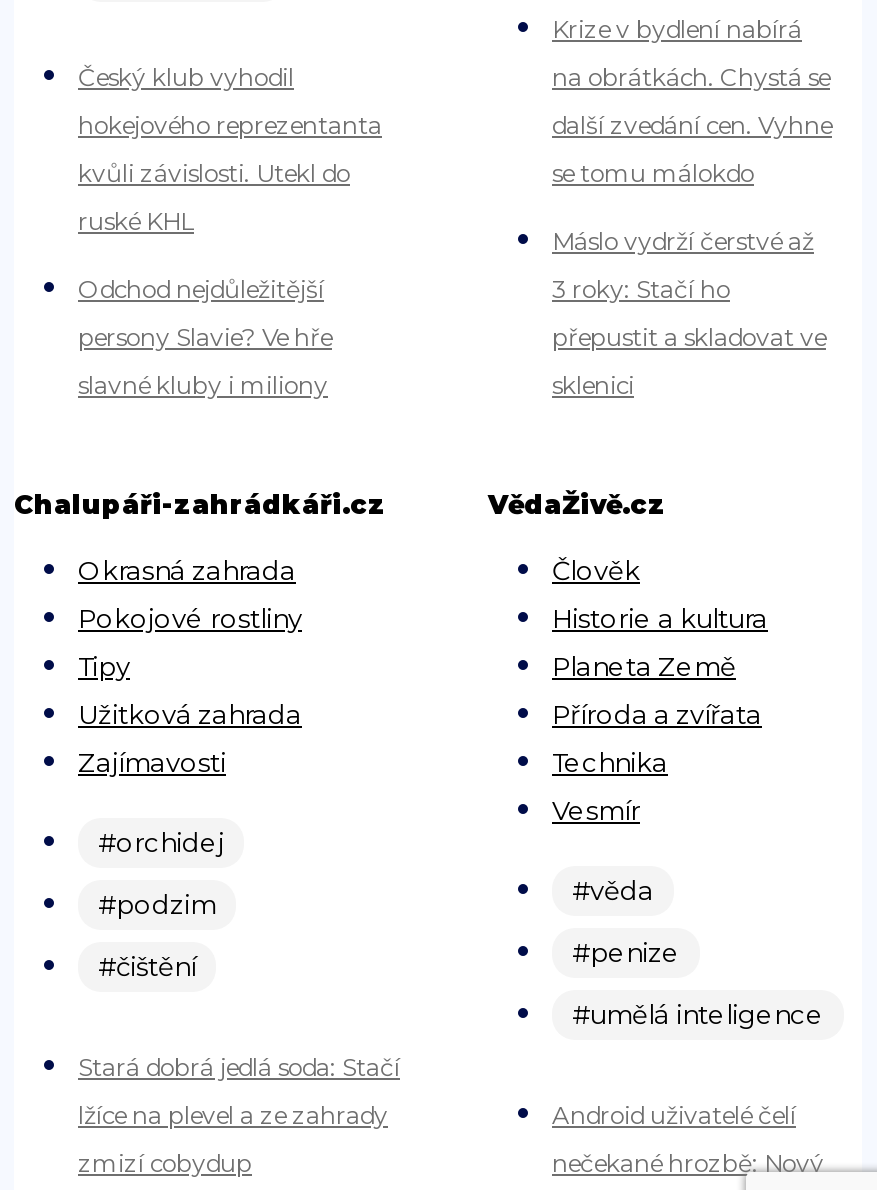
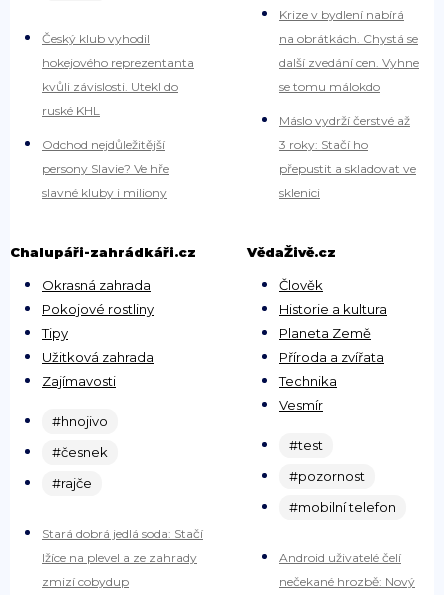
- #orchidej
+ #hnojivo

- #věda
+ #test

- #podzim
+ #česnek

- #penize
+ #pozornost

- #čištění
+ #rajče

- #umělá inteligence
+ #mobilní telefon
